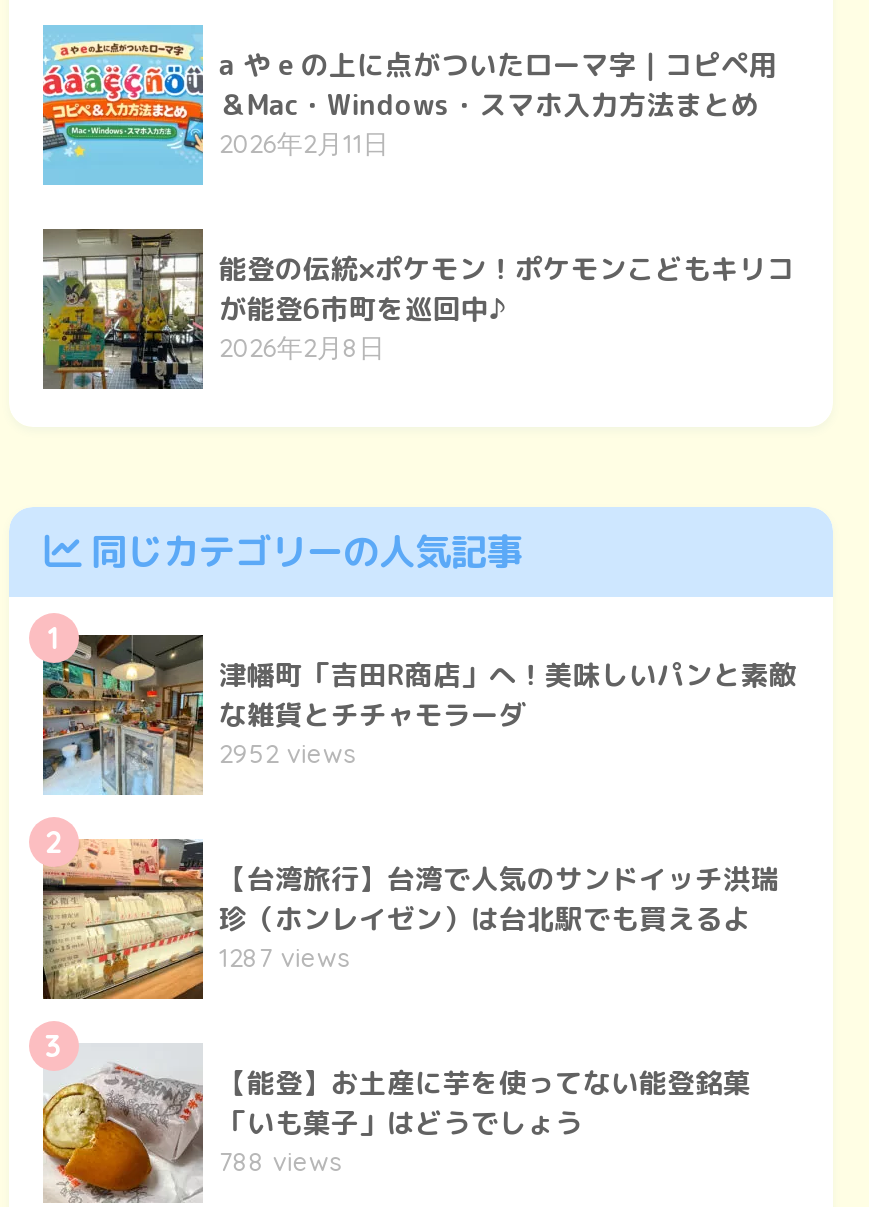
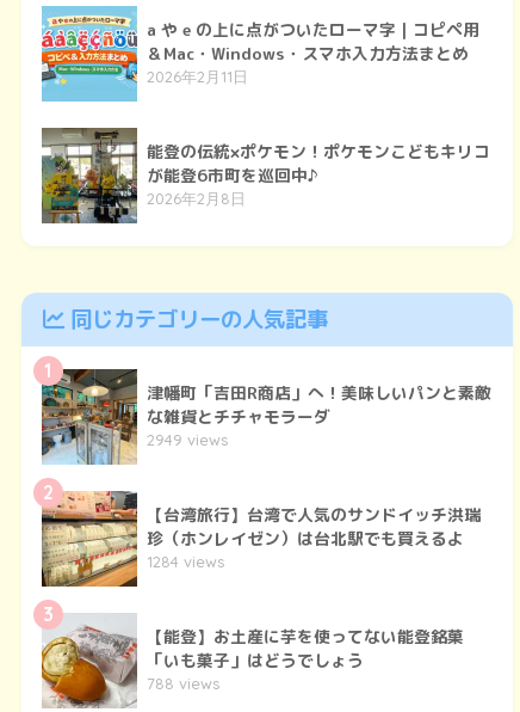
- 2952 views
+ 2949 views

- 1287 views
+ 1284 views
